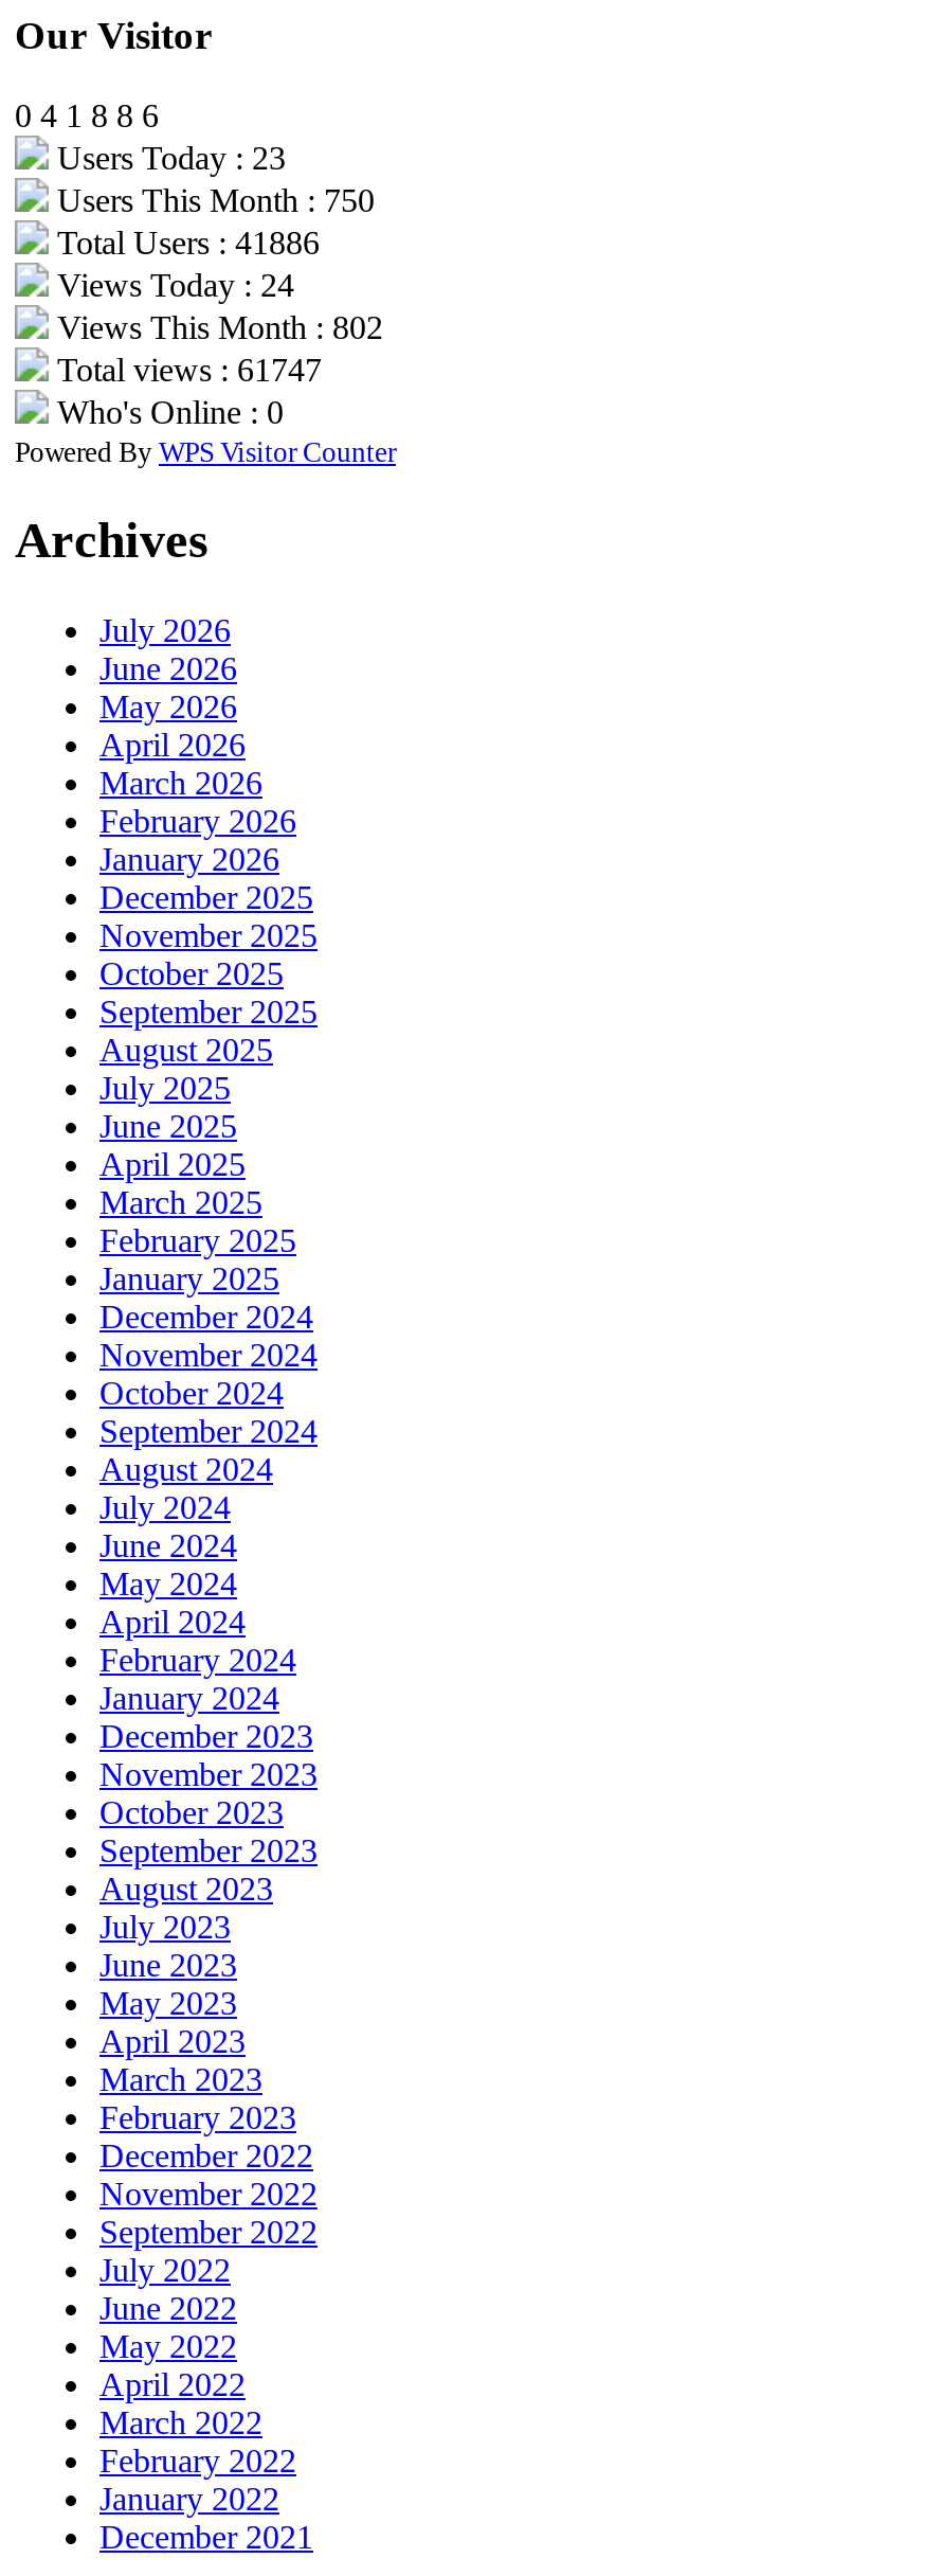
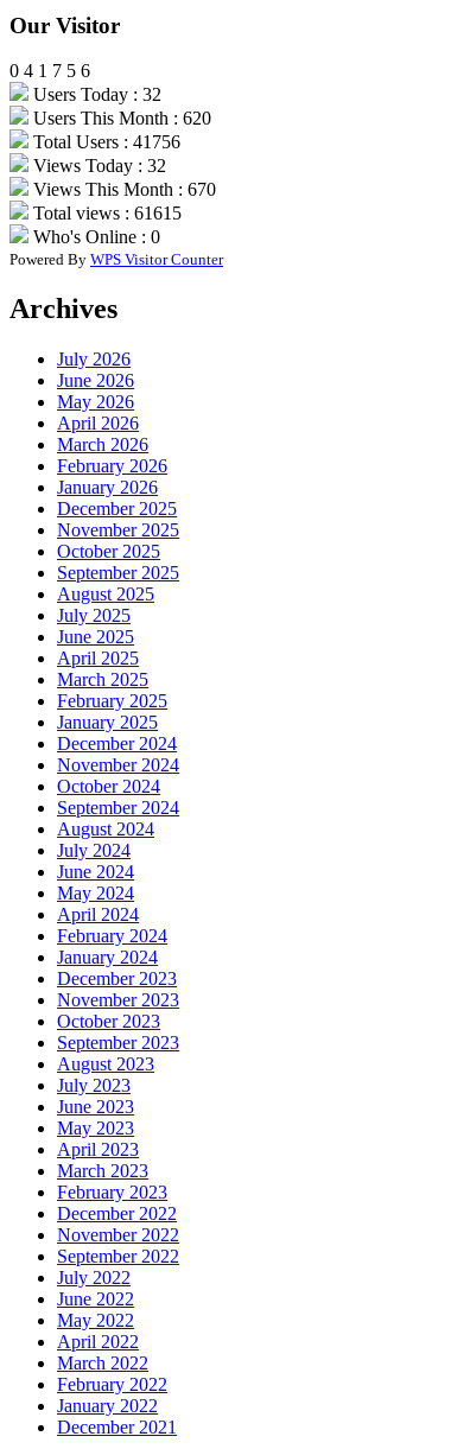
- 0 4 1 8 8 6
+ 0 4 1 7 5 6

- Users Today : 23
+ Users Today : 32

- Users This Month : 750
+ Users This Month : 620

- Total Users : 41886
+ Total Users : 41756

- Views Today : 24
+ Views Today : 32

- Views This Month : 802
+ Views This Month : 670

- Total views : 61747
+ Total views : 61615
